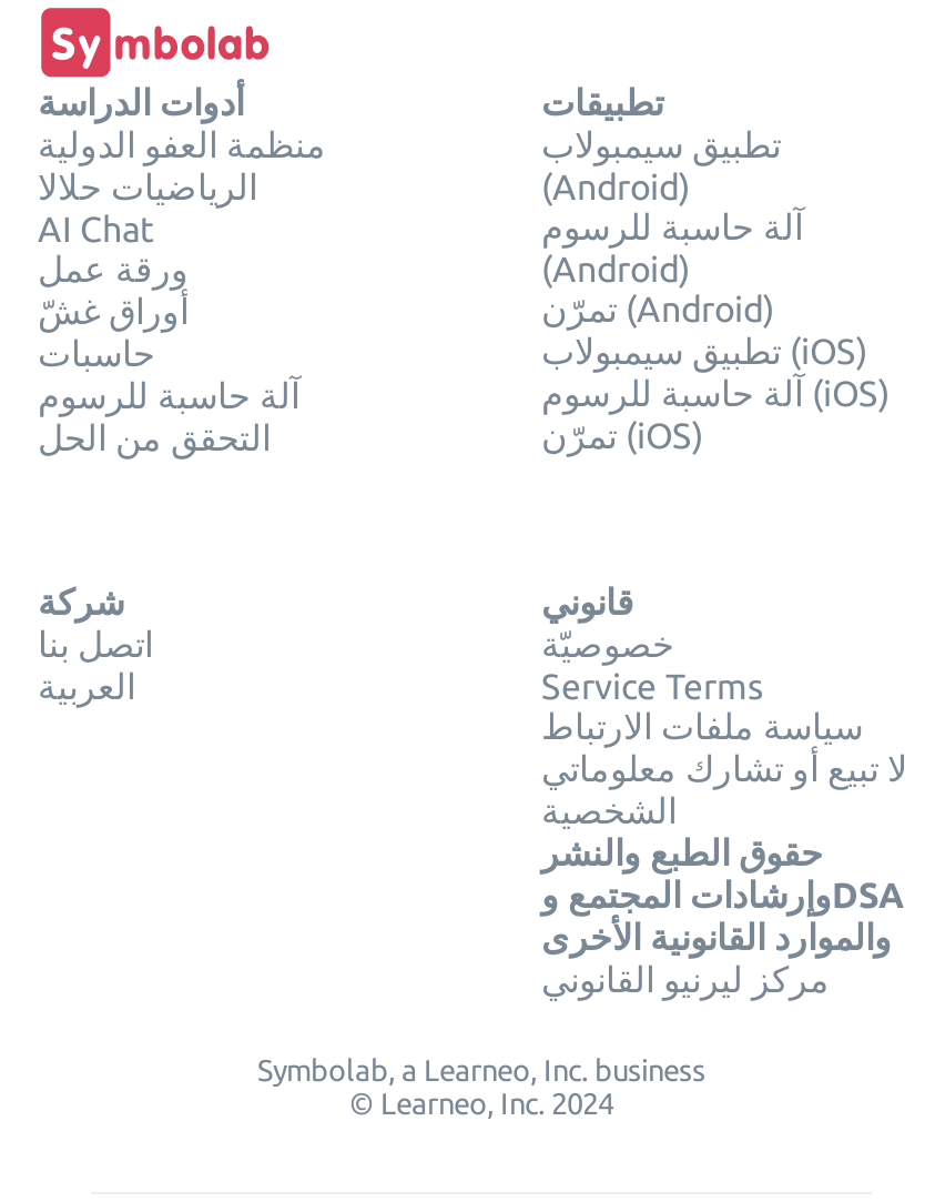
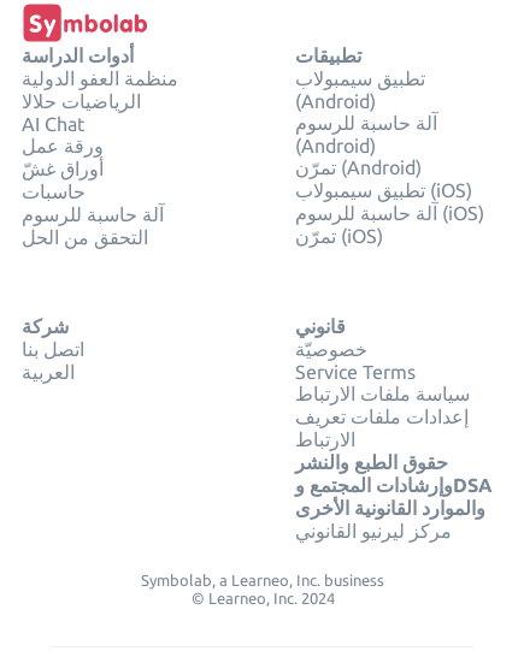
- لا تبيع أو تشارك معلوماتي
- الشخصية
+ إعدادات ملفات تعريف
+ الارتباط
